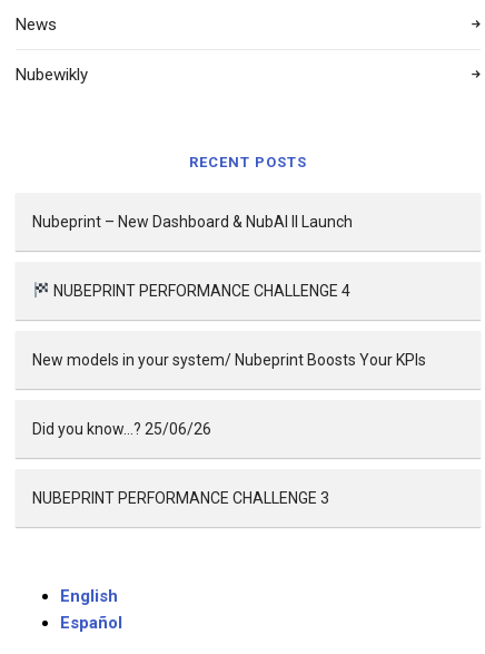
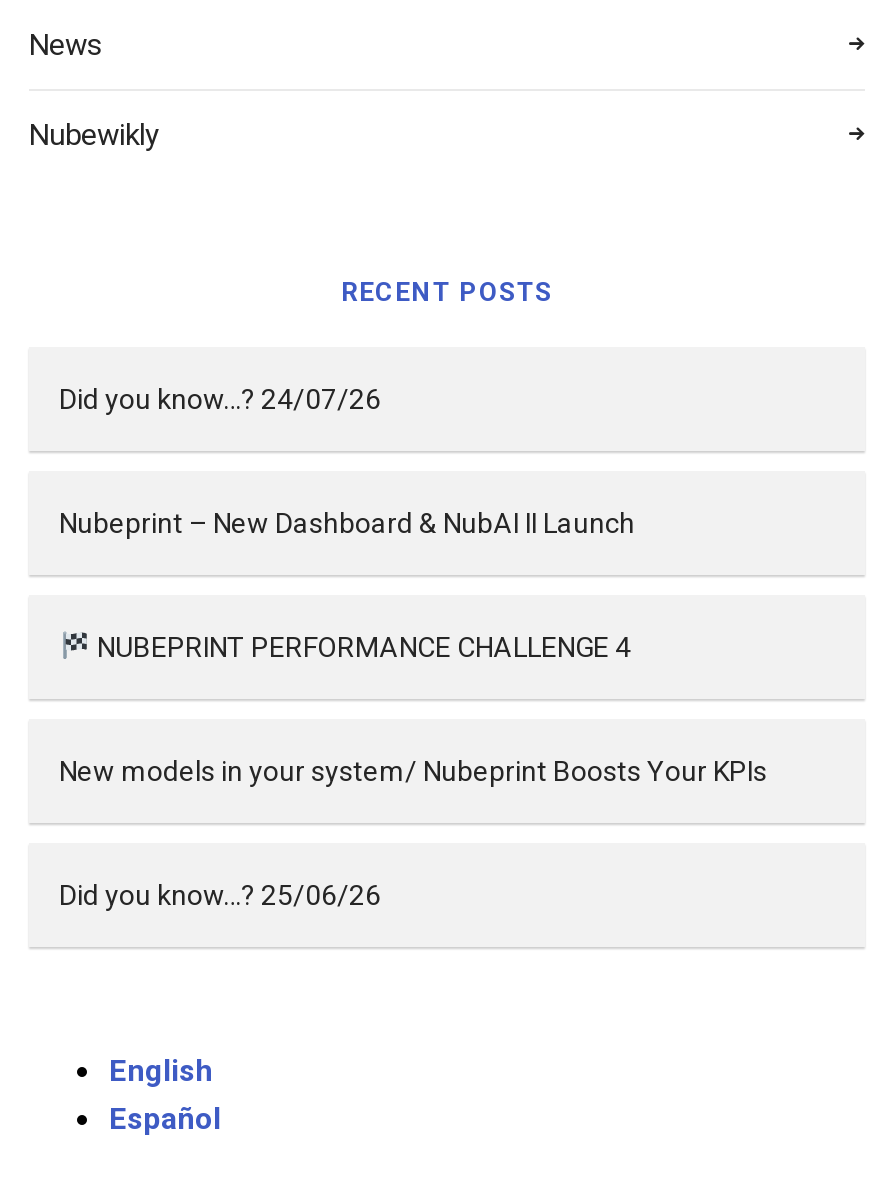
+ Did you know…? 24/07/26

moved down: Nubeprint – New Dashboard & NubAI II Launch | NUBEPRINT PERFORMANCE CHALLENGE 4 | New models in your system/ Nubeprint Boosts Your KPIs | Did you know…? 25/06/26

- NUBEPRINT PERFORMANCE CHALLENGE 3
